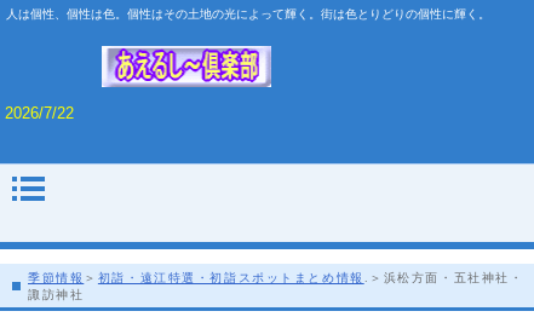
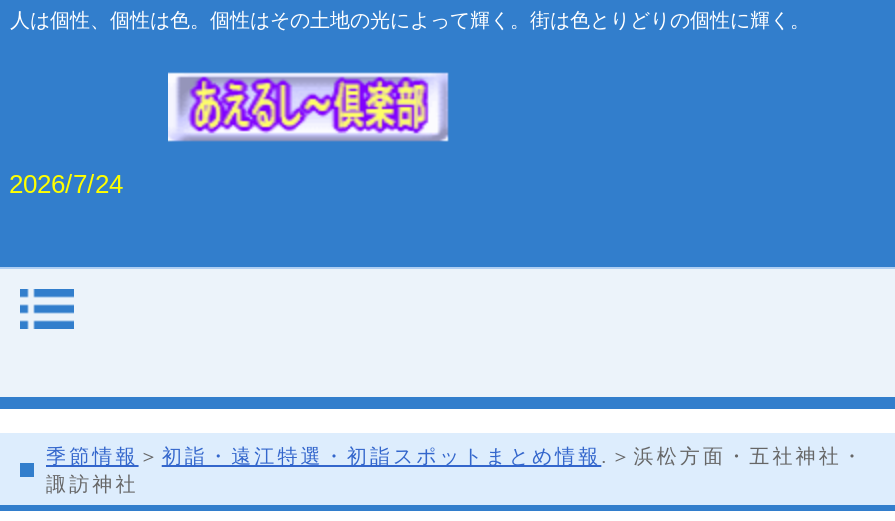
- 2026/7/22
+ 2026/7/24
